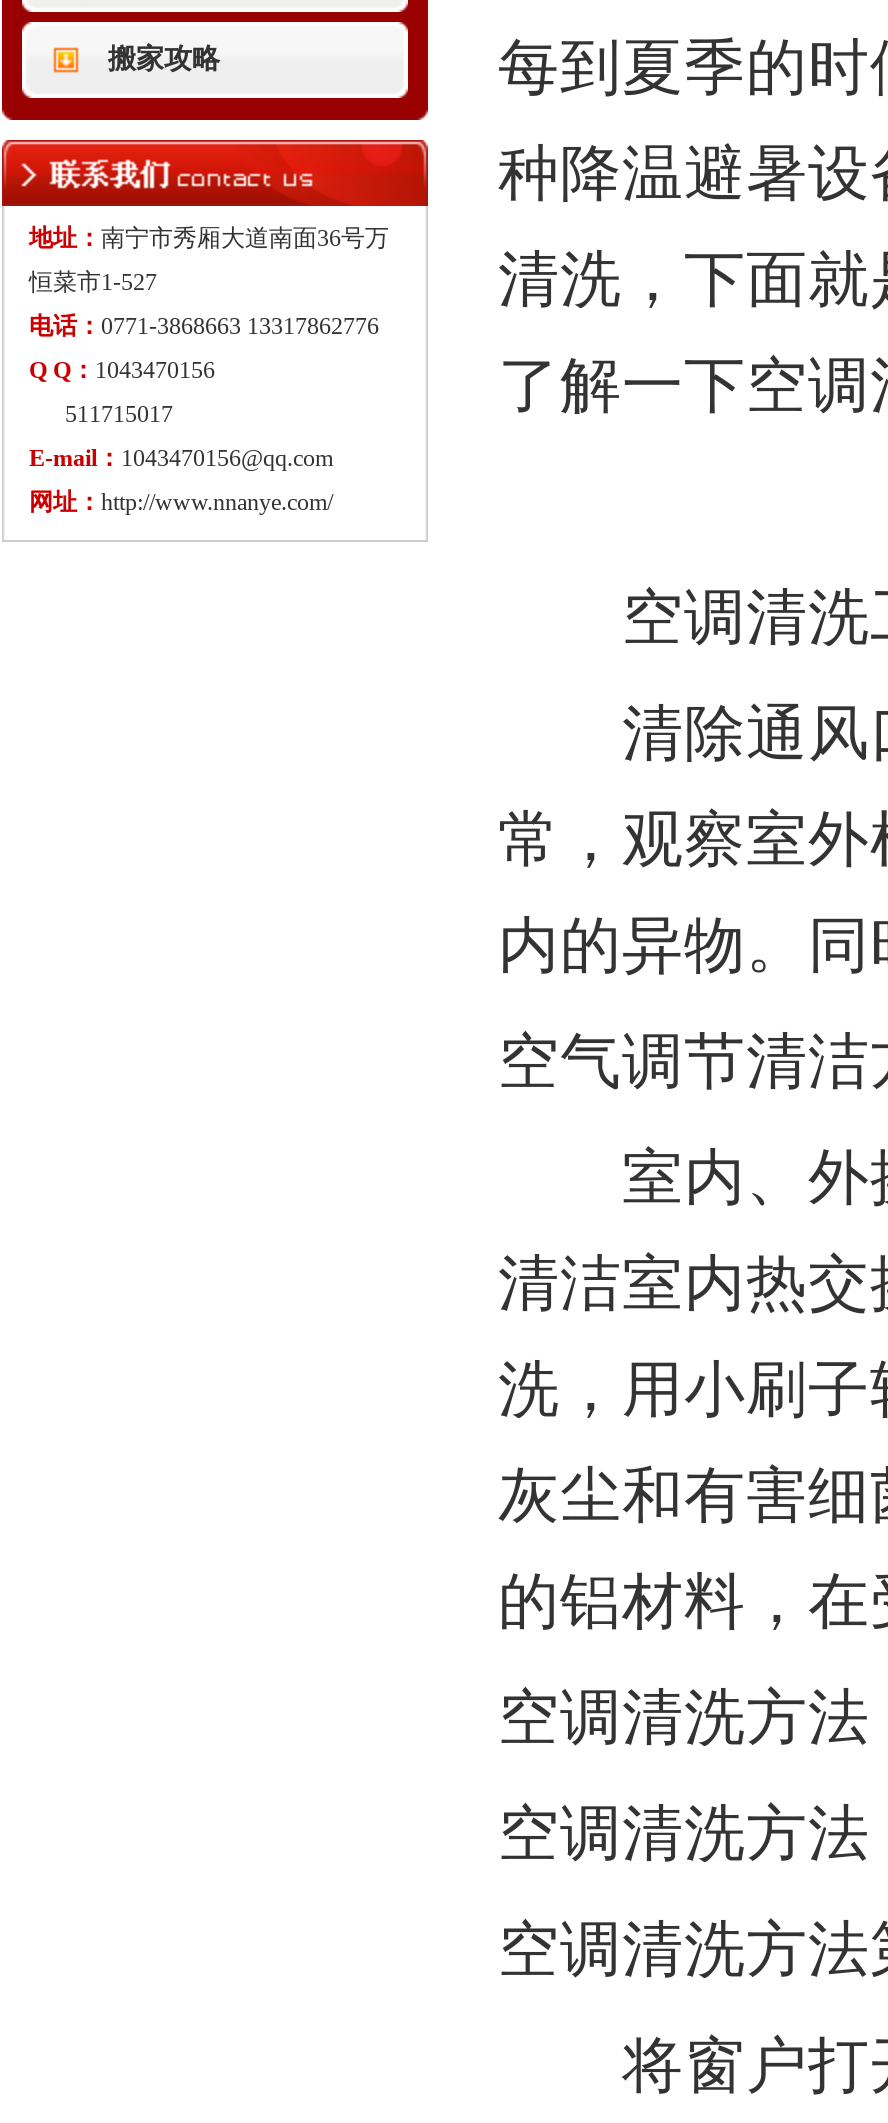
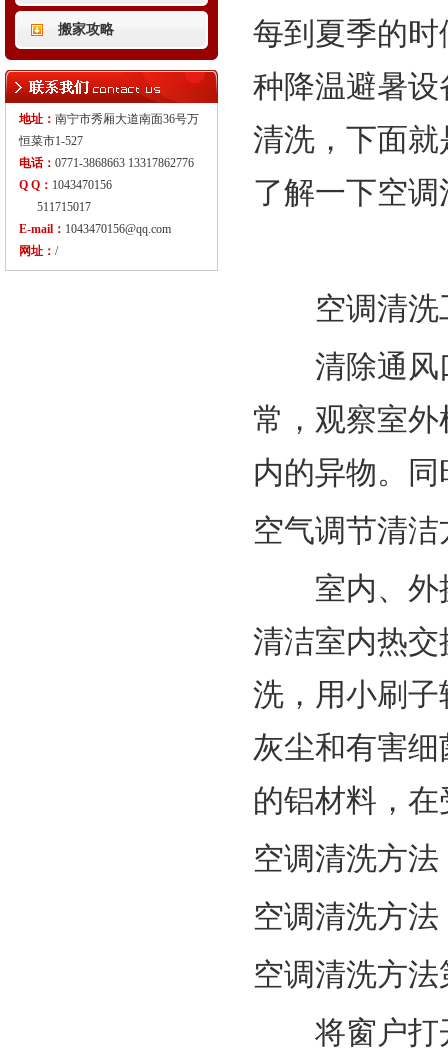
- 网址：http://www.nnanye.com/
+ 网址：/
